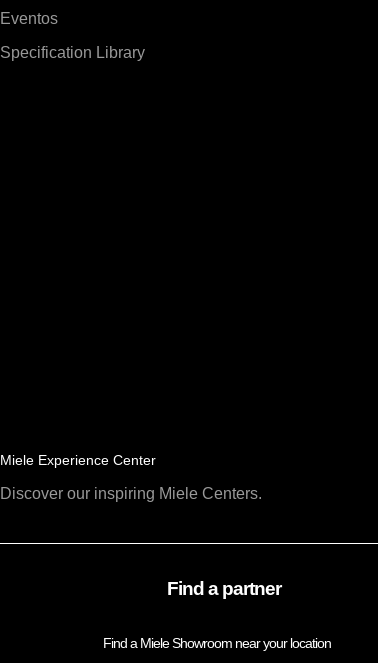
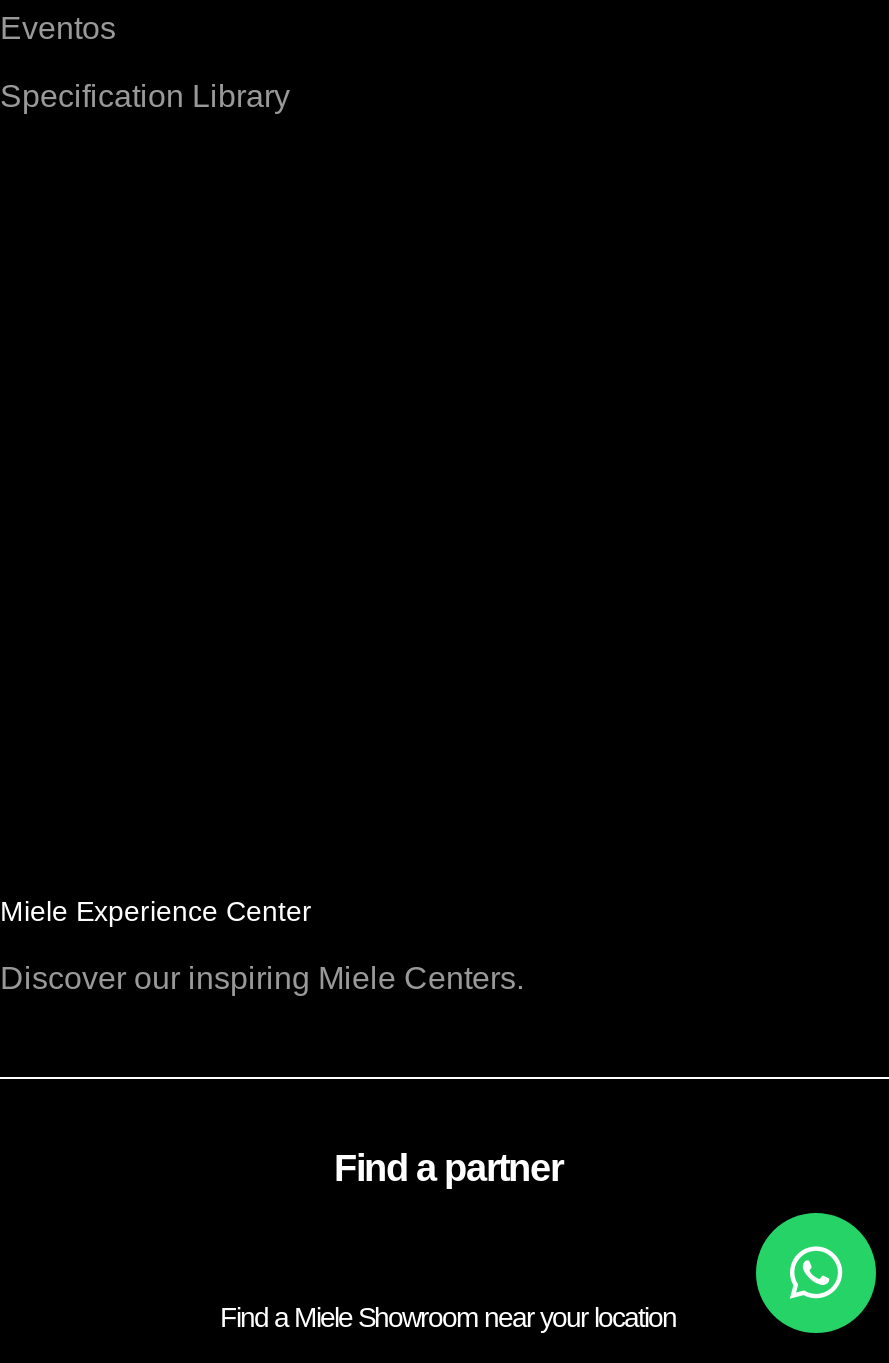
+ [image]
